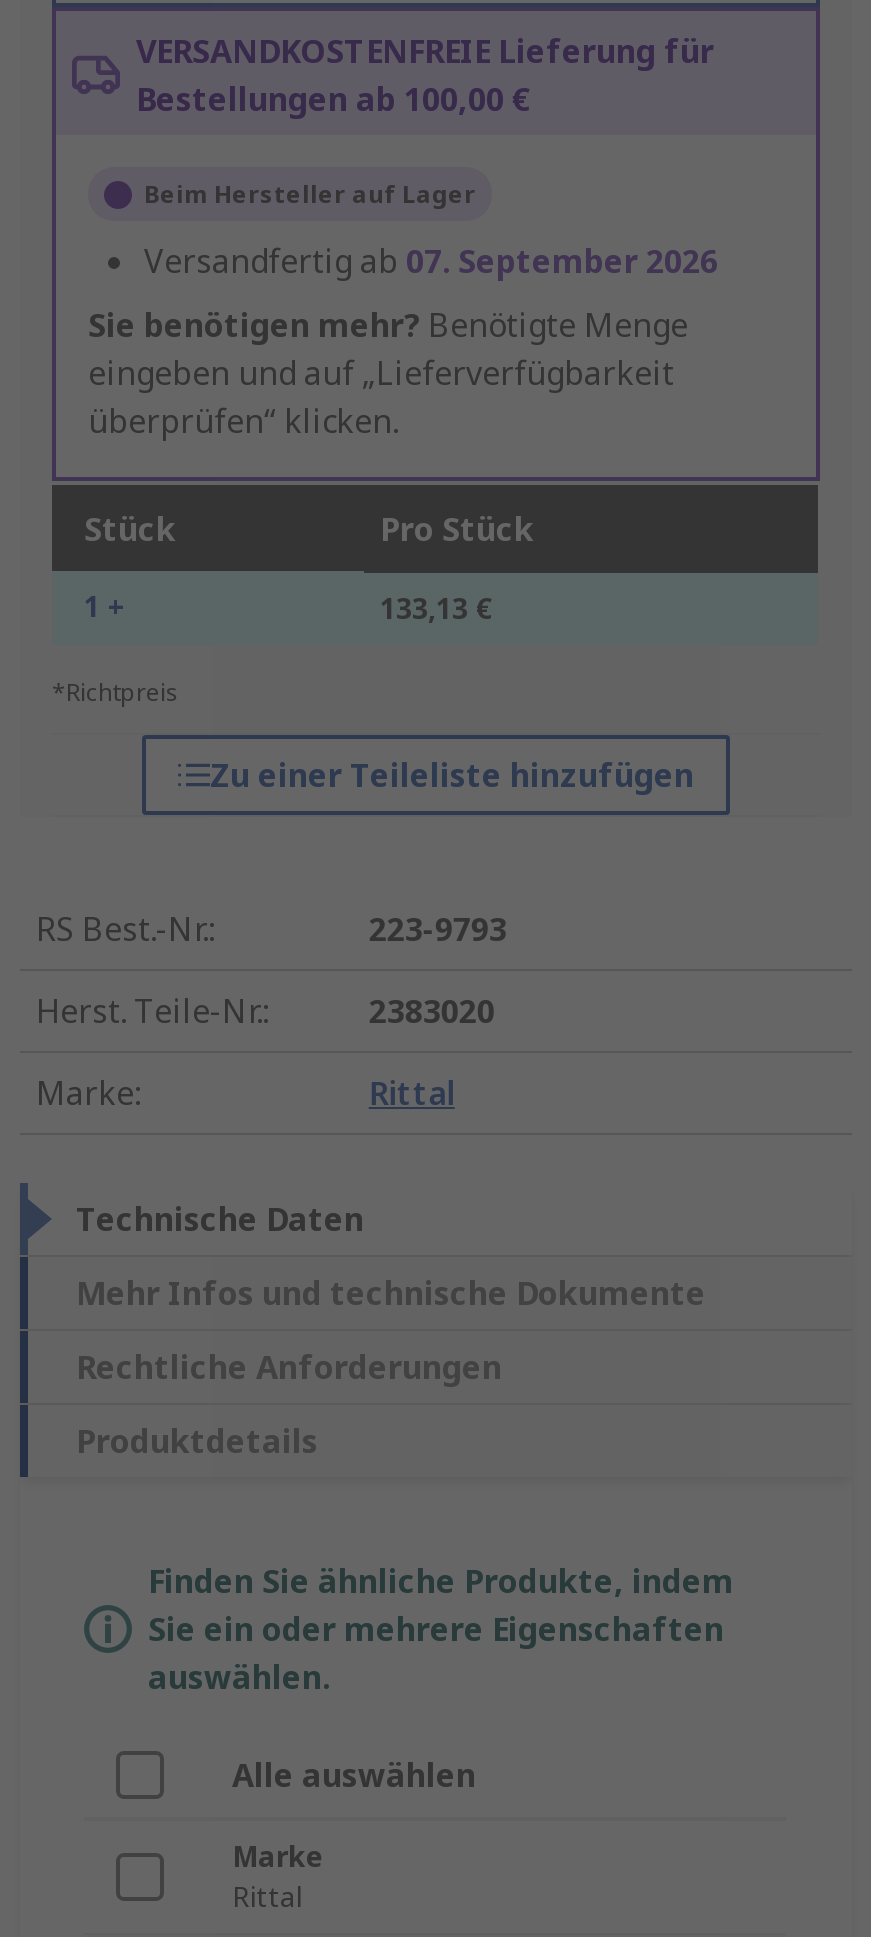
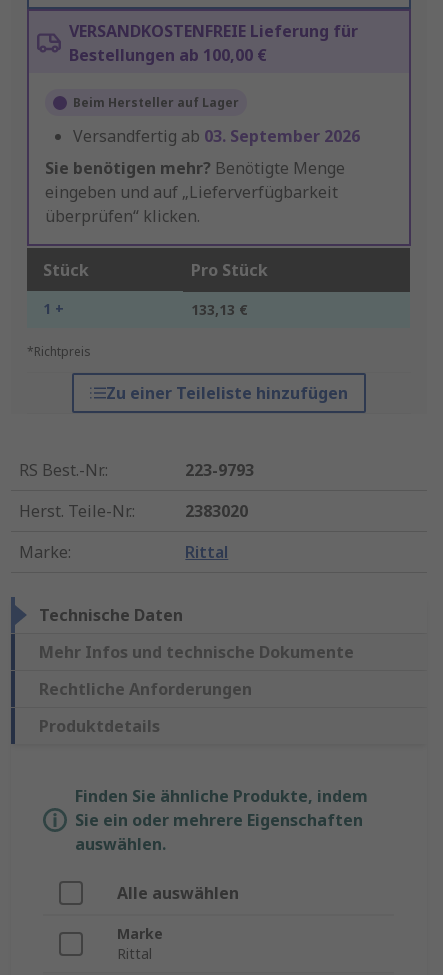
- Versandfertig ab 07. September 2026
+ Versandfertig ab 03. September 2026
